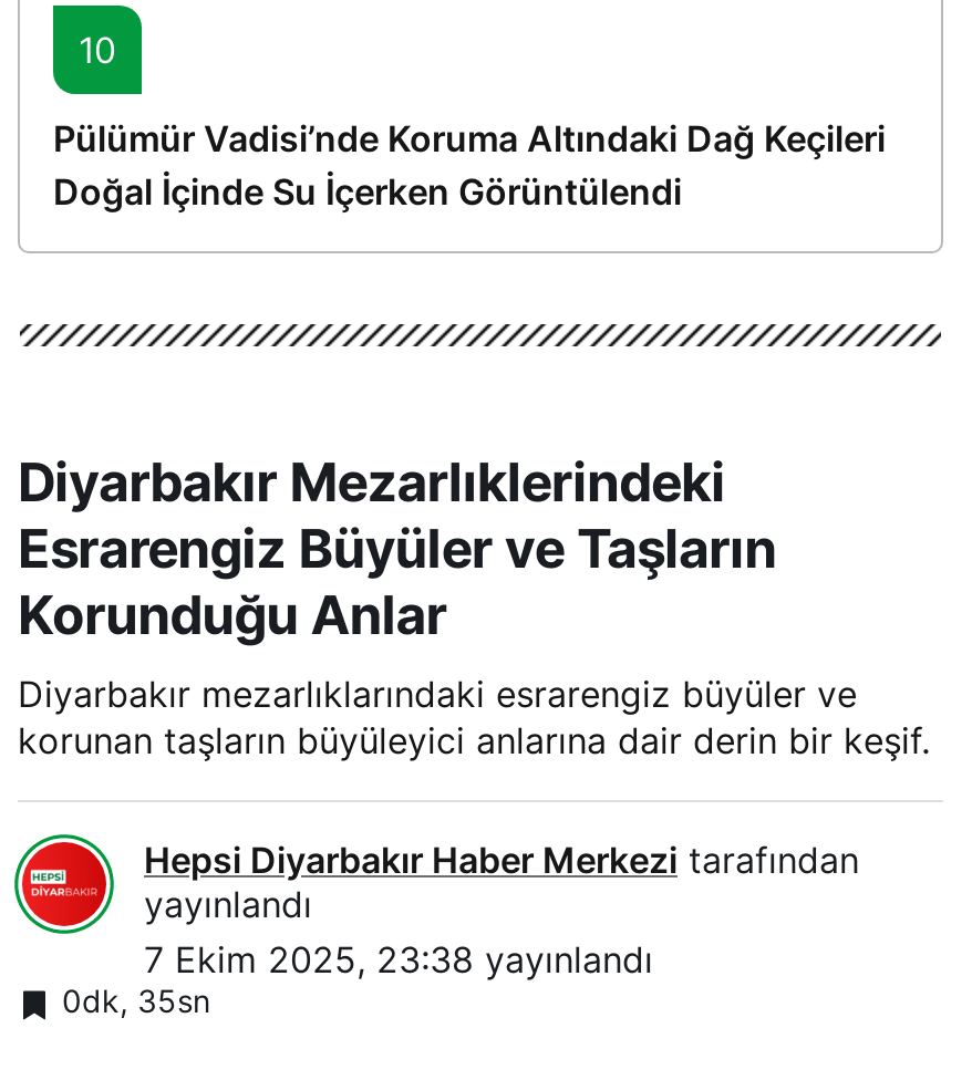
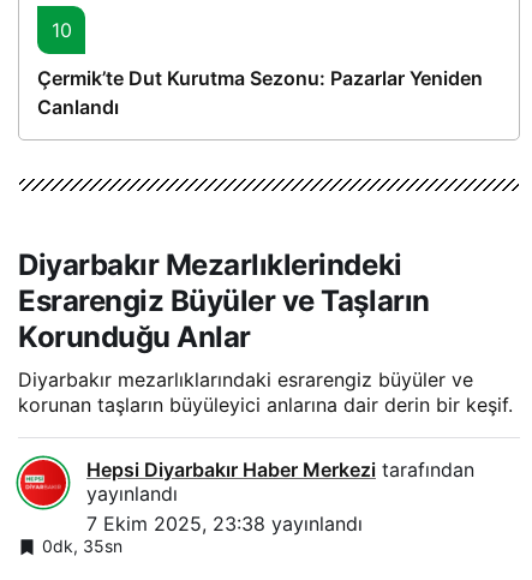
- Pülümür Vadisi’nde Koruma Altındaki Dağ Keçileri
- Doğal İçinde Su İçerken Görüntülendi
+ Çermik’te Dut Kurutma Sezonu: Pazarlar Yeniden
+ Canlandı
